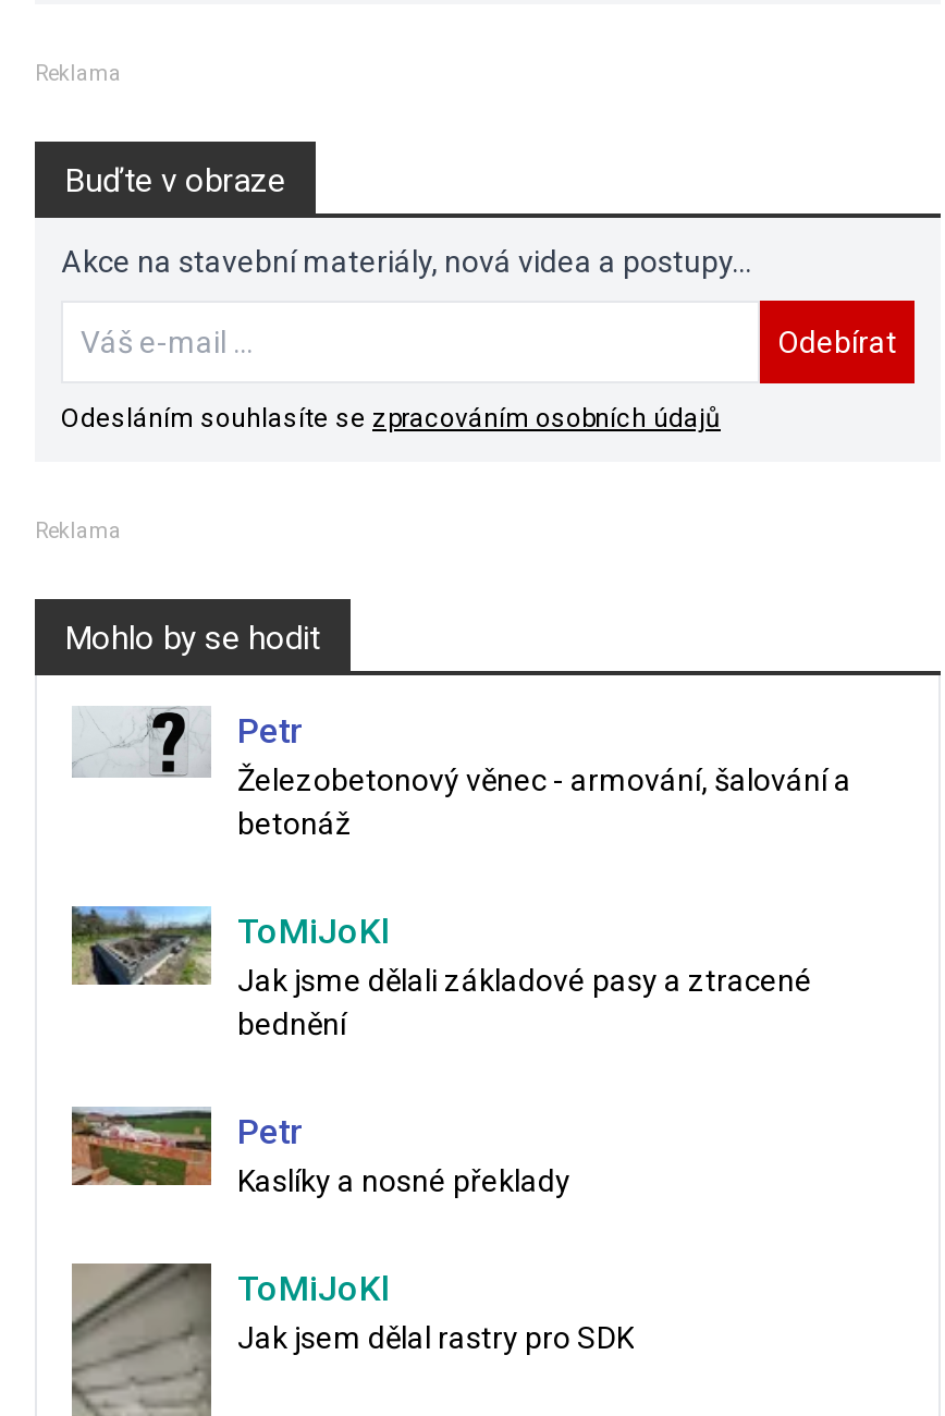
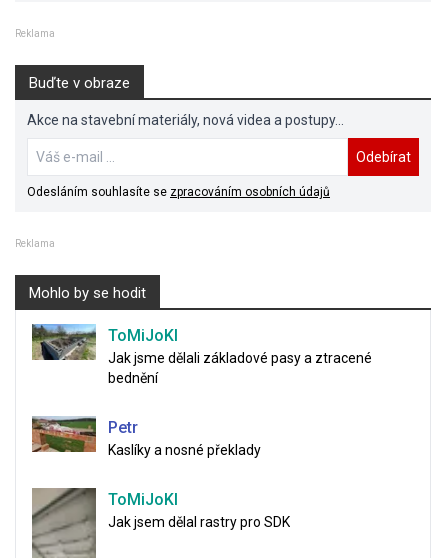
- [image]
- Petr
- Železobetonový věnec - armování, šalování a
- betonáž
